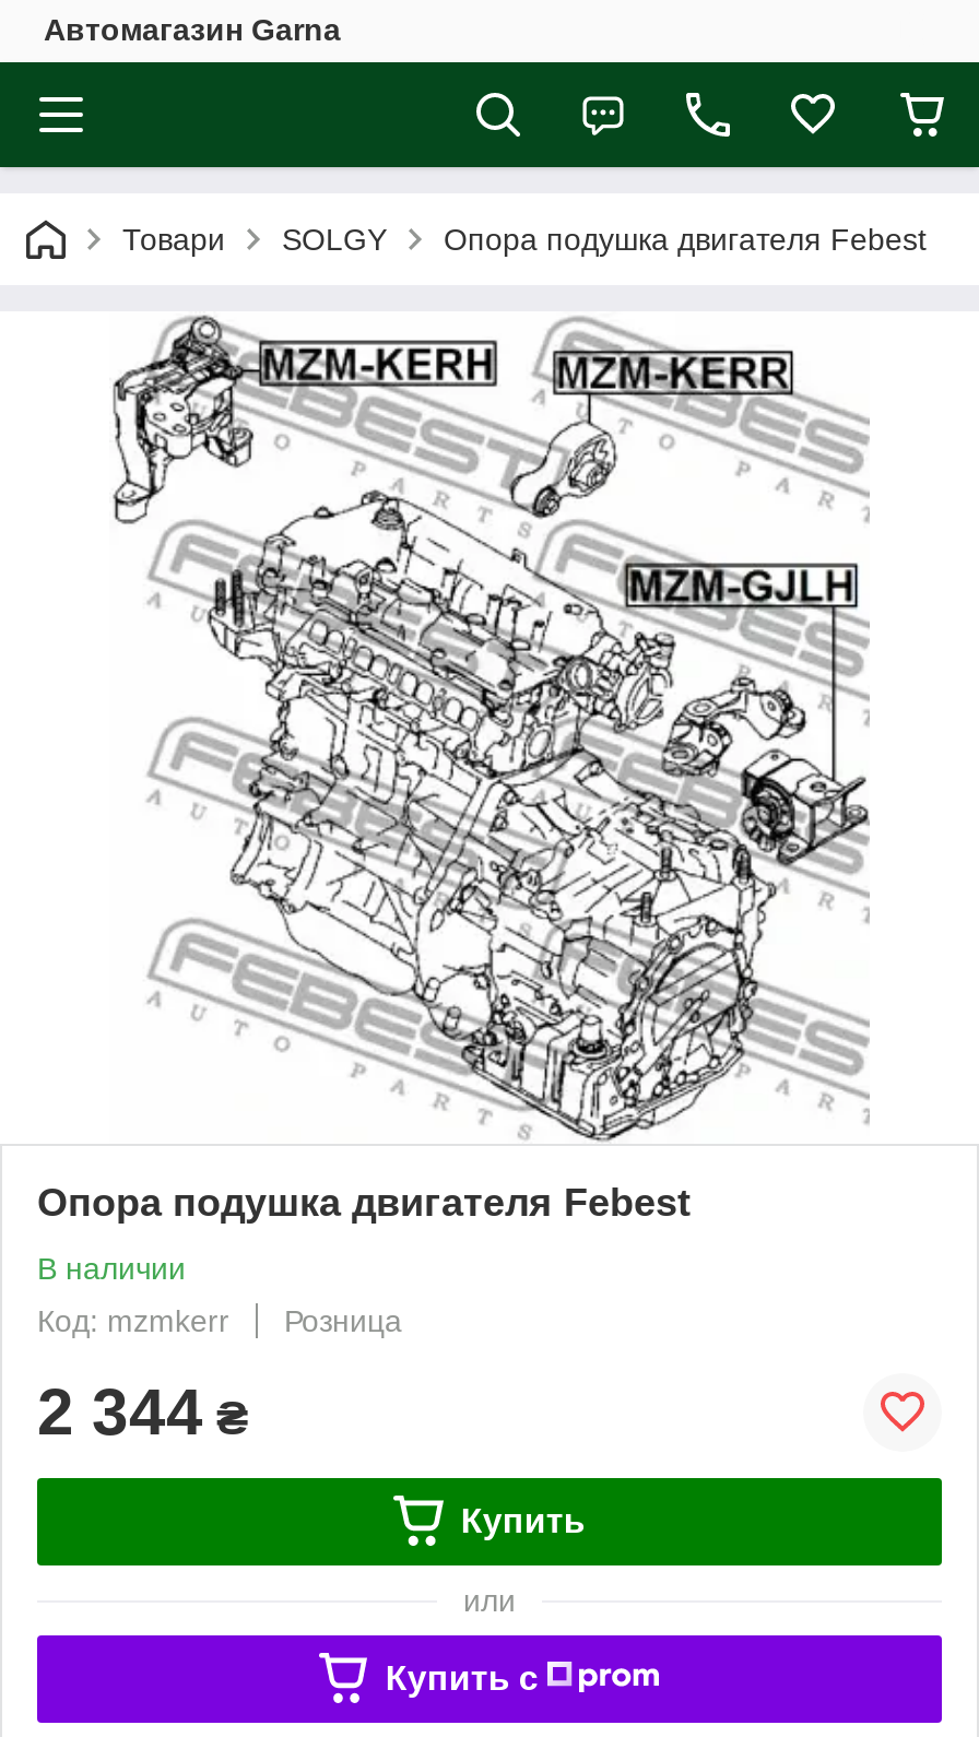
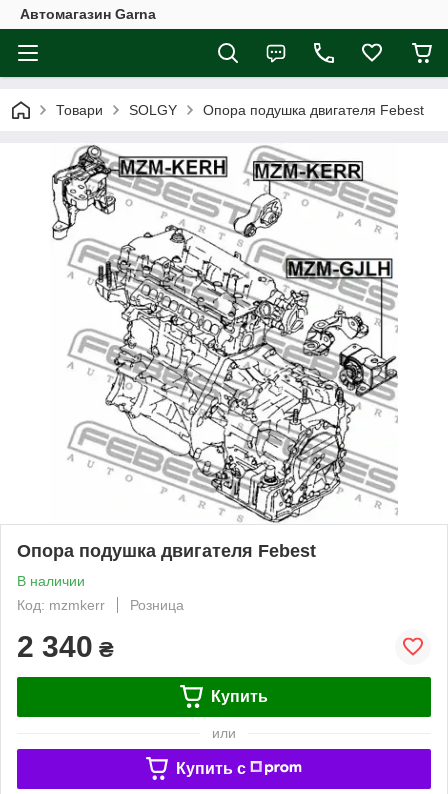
- 2 344 ₴
+ 2 340 ₴
